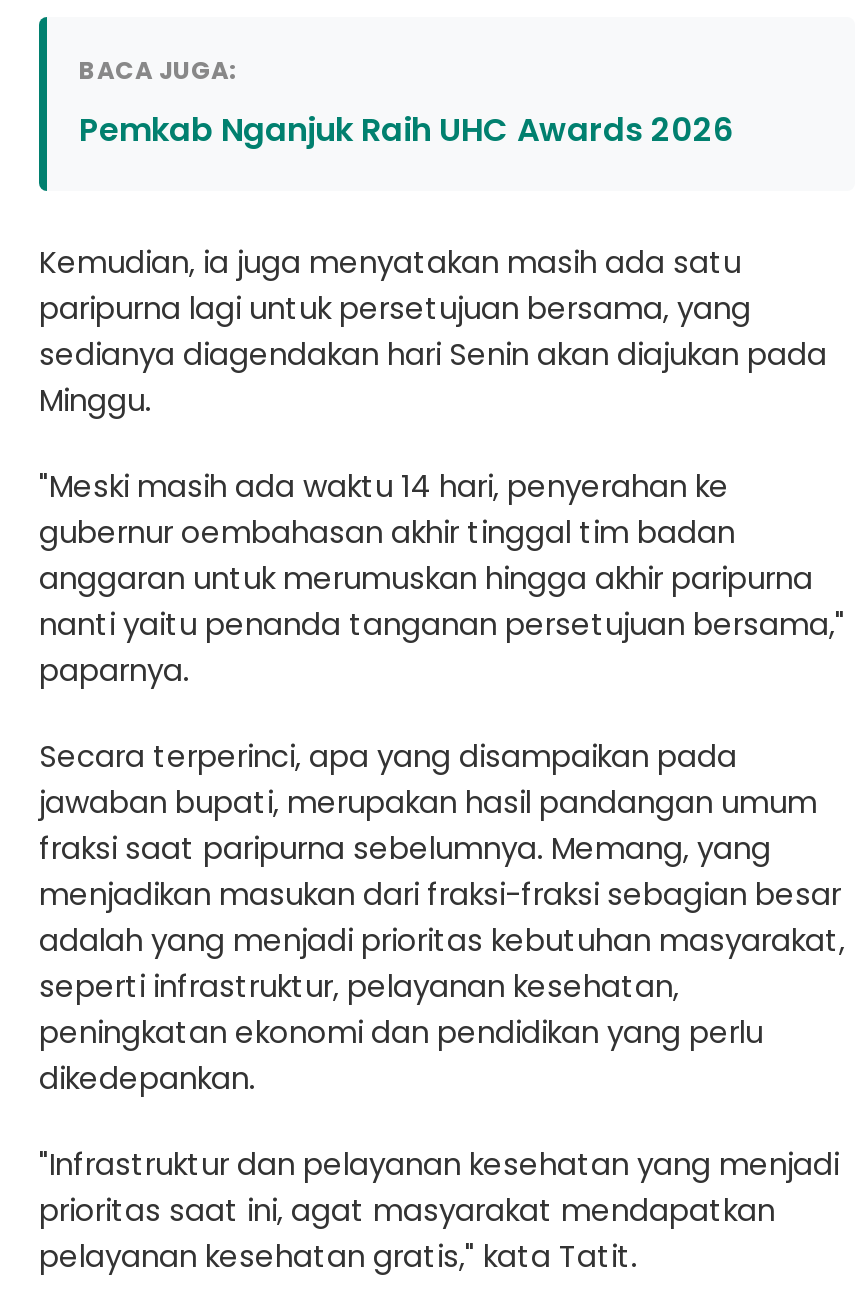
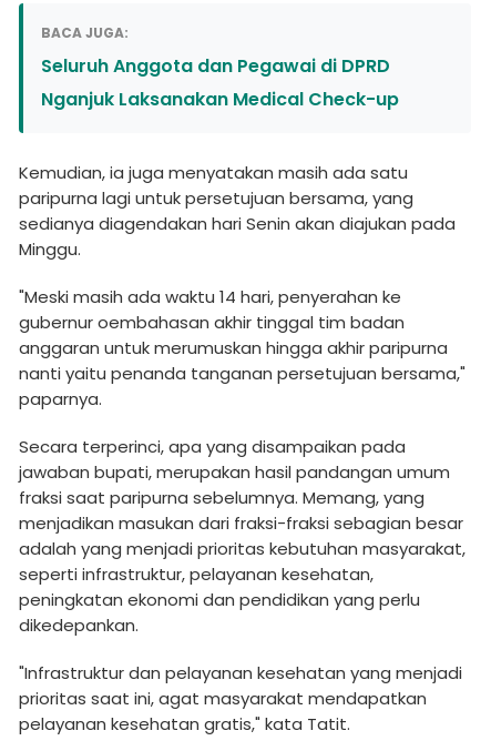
- Pemkab Nganjuk Raih UHC Awards 2026
+ Seluruh Anggota dan Pegawai di DPRD
+ Nganjuk Laksanakan Medical Check-up
